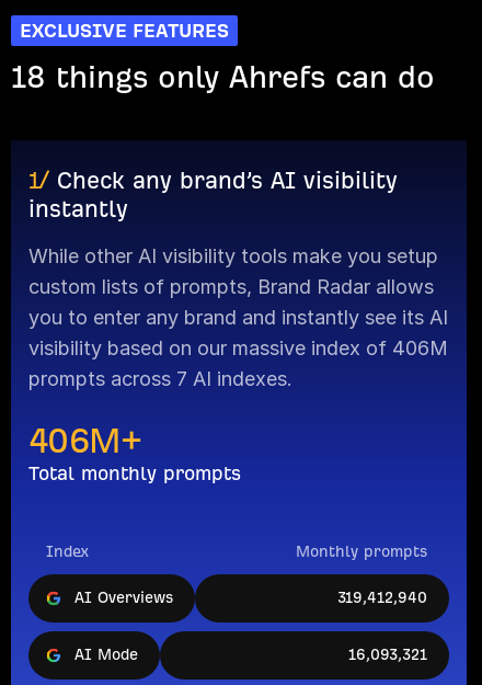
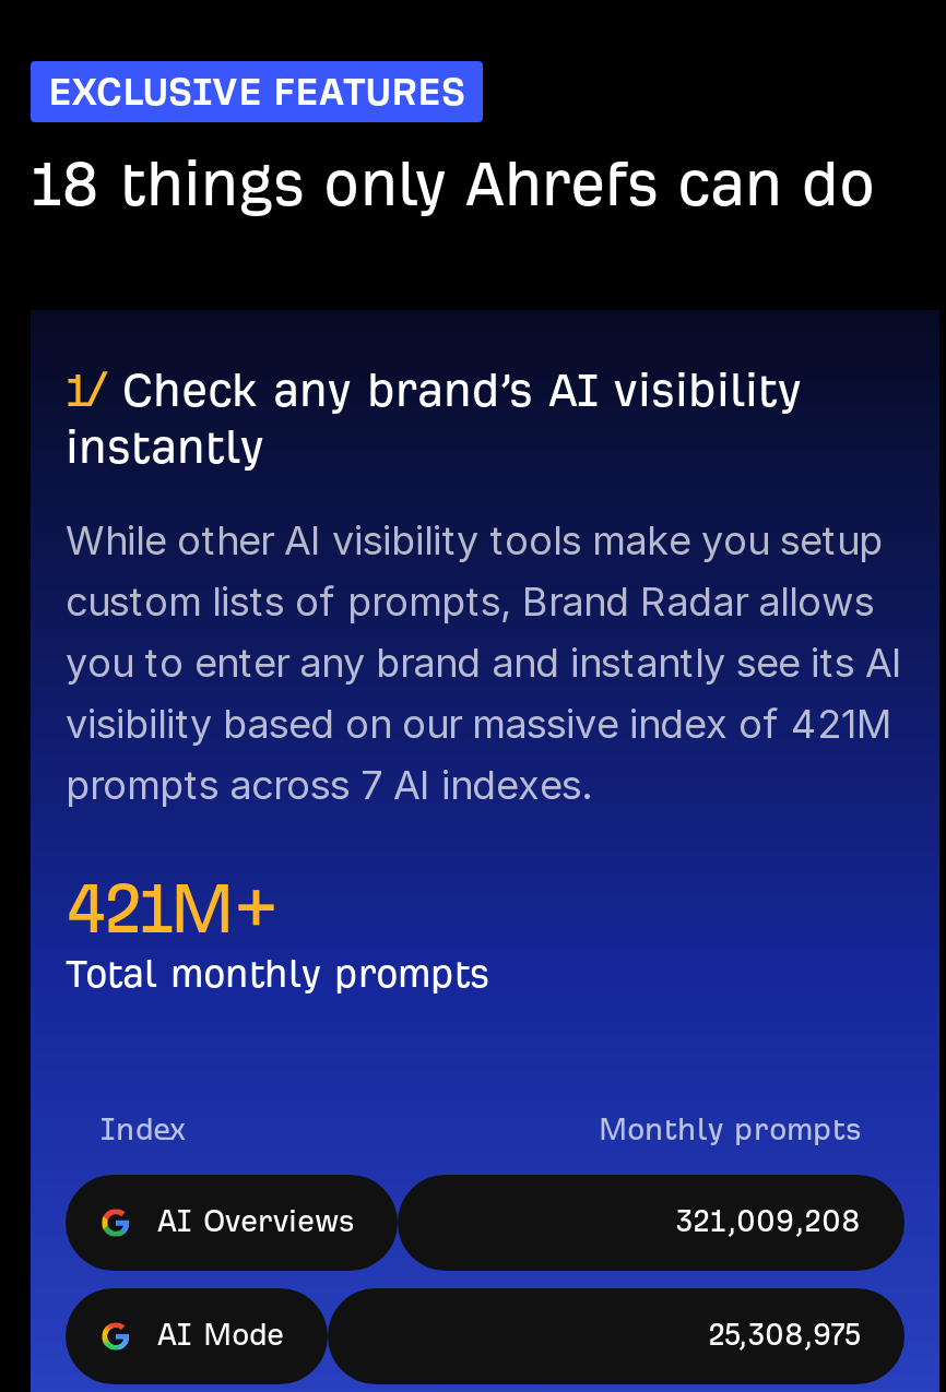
- visibility based on our massive index of 406M
+ visibility based on our massive index of 421M

- 406M+
+ 421M+

- 319,412,940
+ 321,009,208

- 16,093,321
+ 25,308,975
